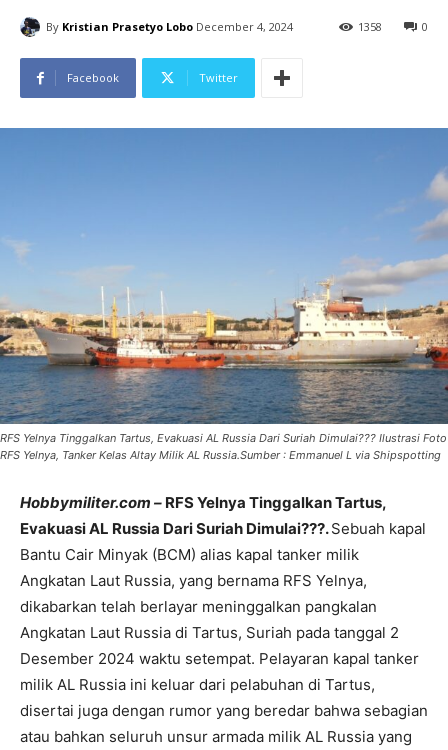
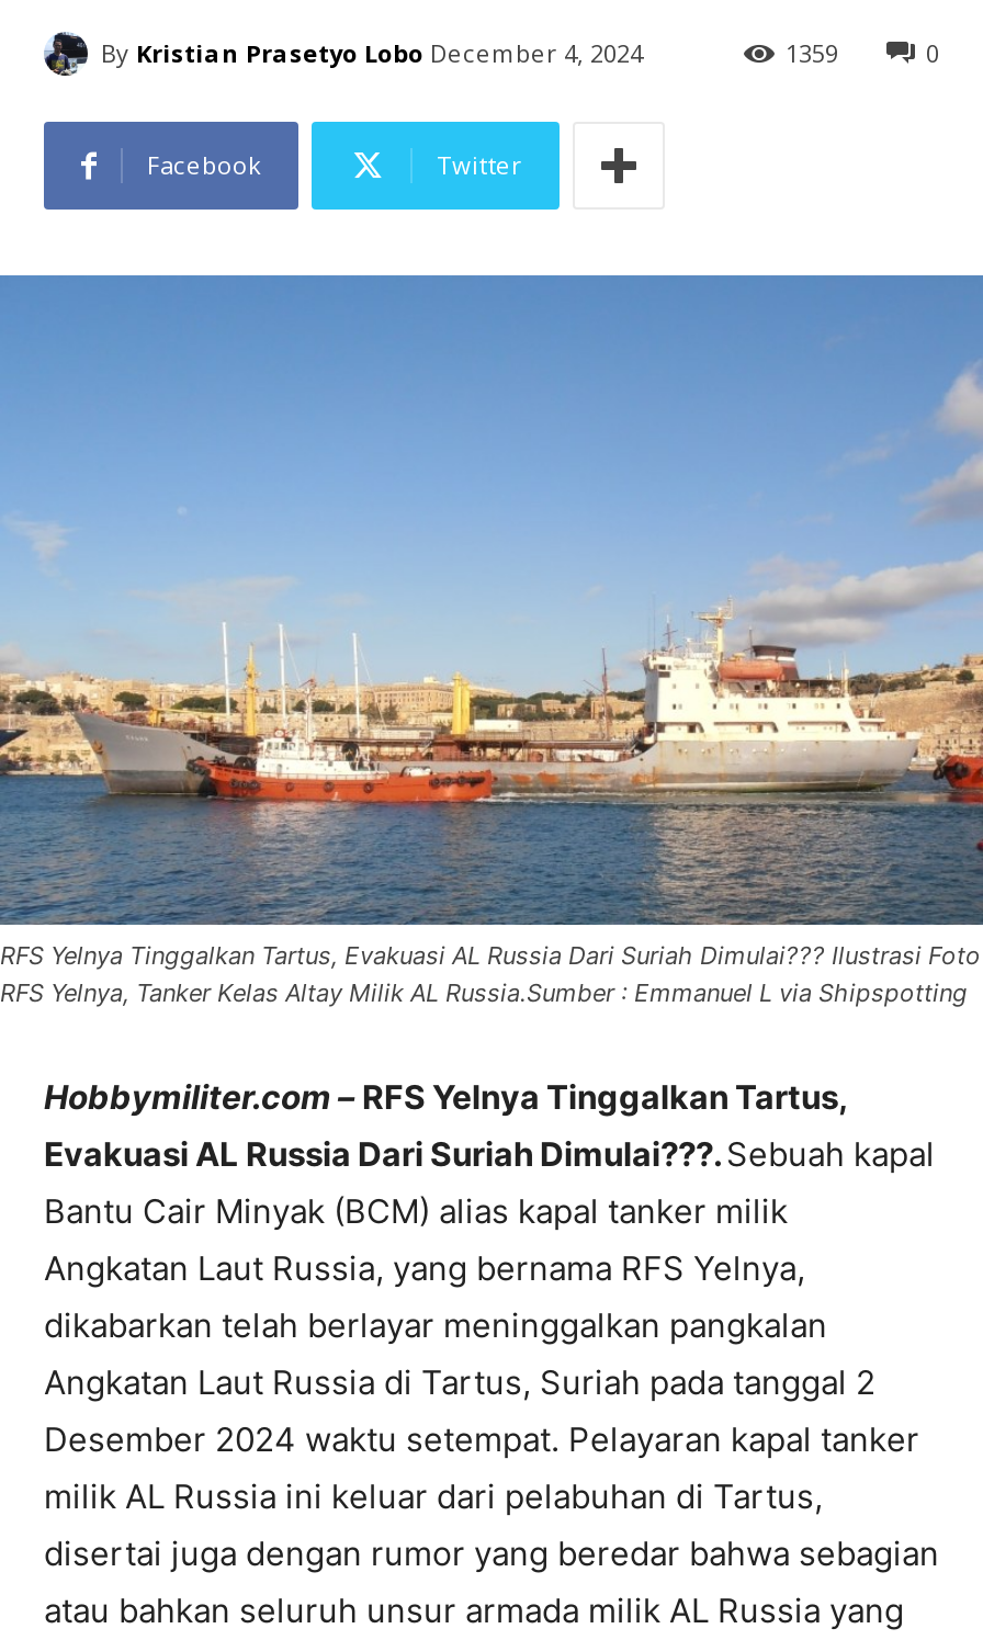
- 1358
+ 1359
